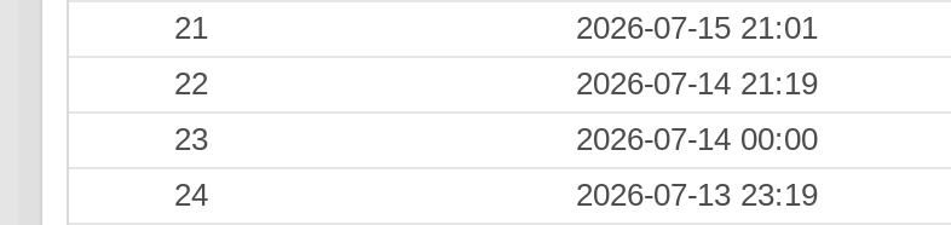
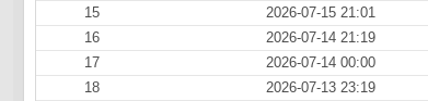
- 21
+ 15

- 22
+ 16

- 23
+ 17

- 24
+ 18
